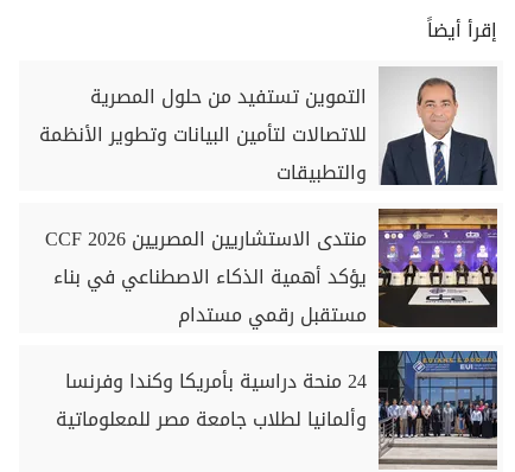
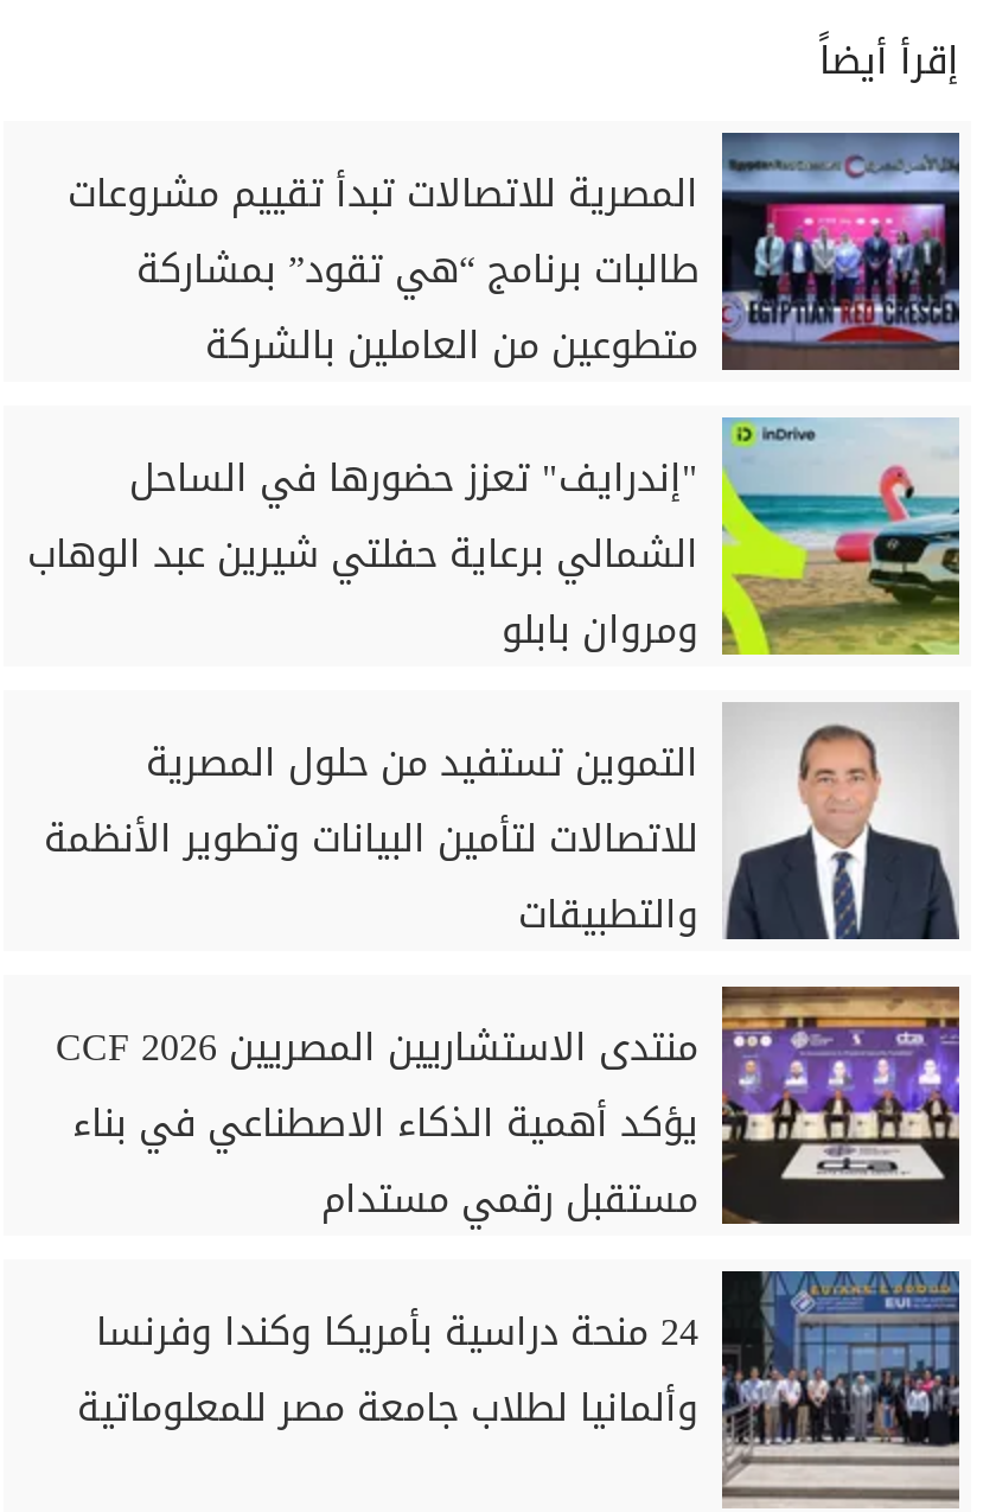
+ [image]
+ المصرية للاتصالات تبدأ تقييم مشروعات
+ طالبات برنامج “هي تقود” بمشاركة
+ متطوعين من العاملين بالشركة
+ "إندرايف" تعزز حضورها في الساحل
+ الشمالي برعاية حفلتي شيرين عبد الوهاب
+ ومروان بابلو

+ [image]
